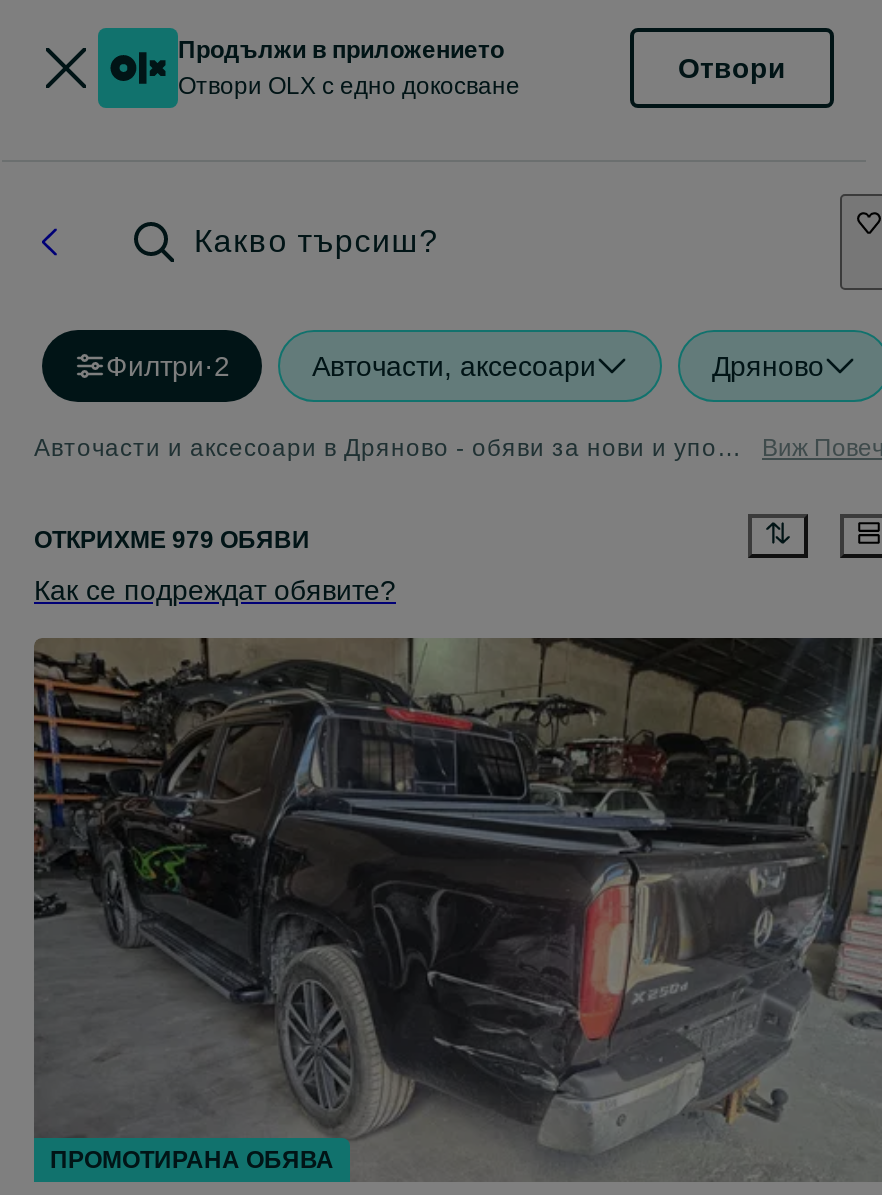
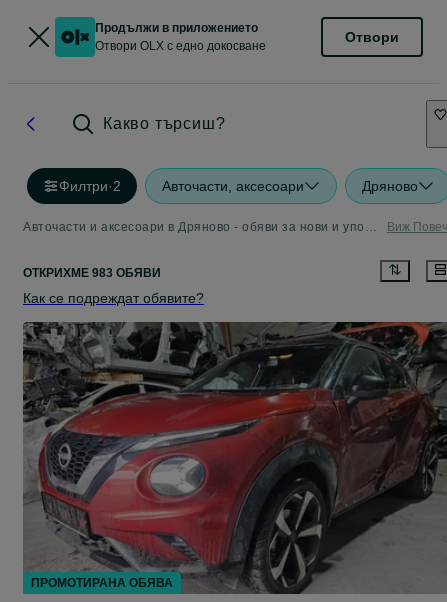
- ОТКРИХМЕ 979 ОБЯВИ
+ ОТКРИХМЕ 983 ОБЯВИ

- [image]
+ [image]
